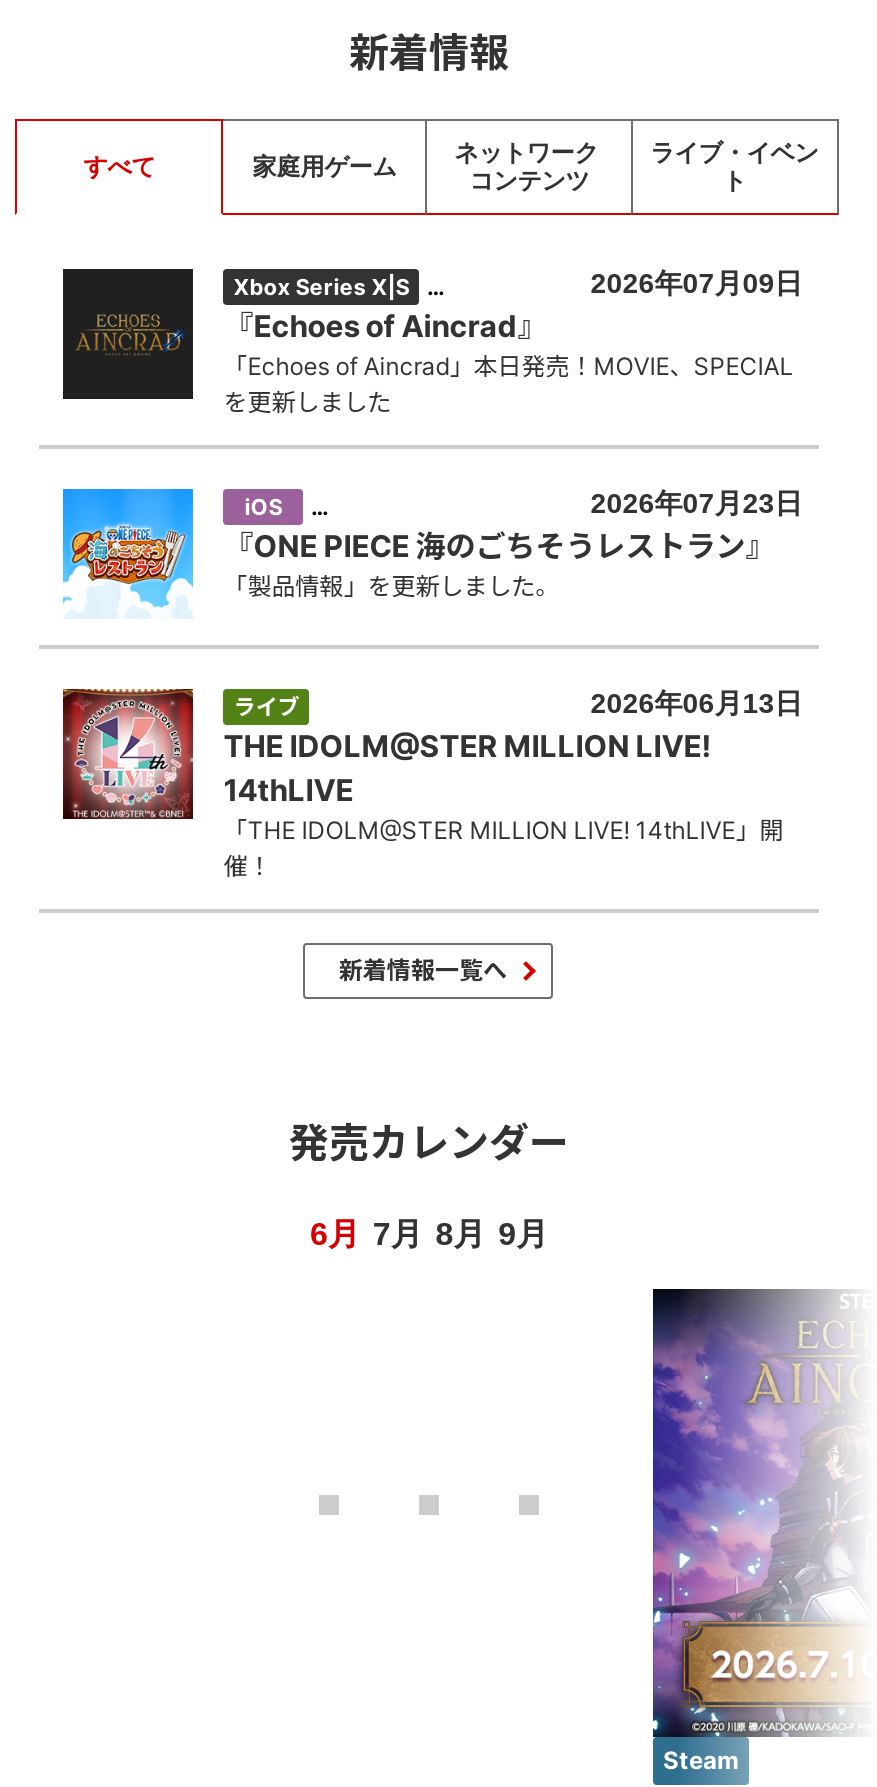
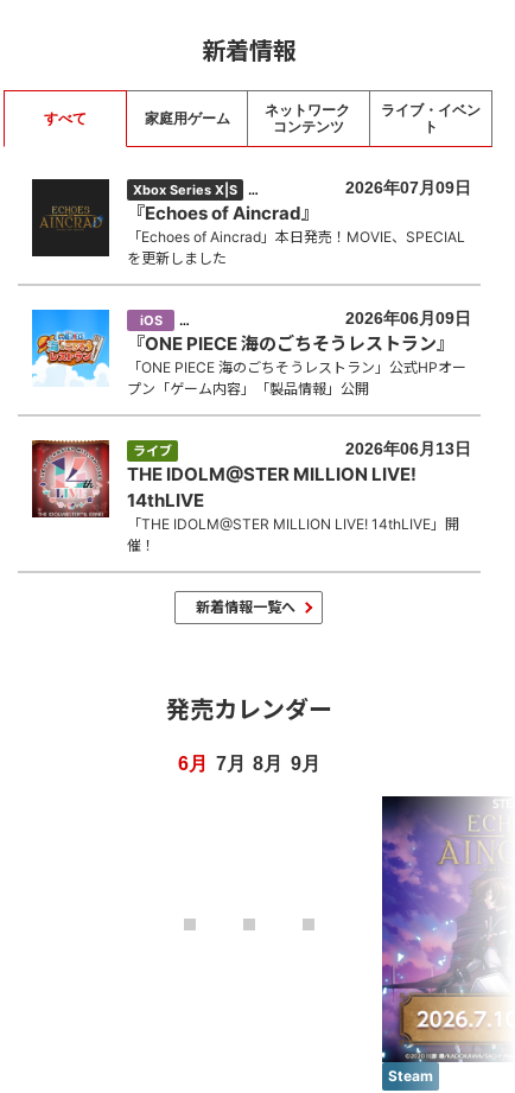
- 2026年07月23日
+ 2026年06月09日

- 「製品情報」を更新しました。
+ 「ONE PIECE 海のごちそうレストラン」公式HPオー
+ プン「ゲーム内容」「製品情報」公開
